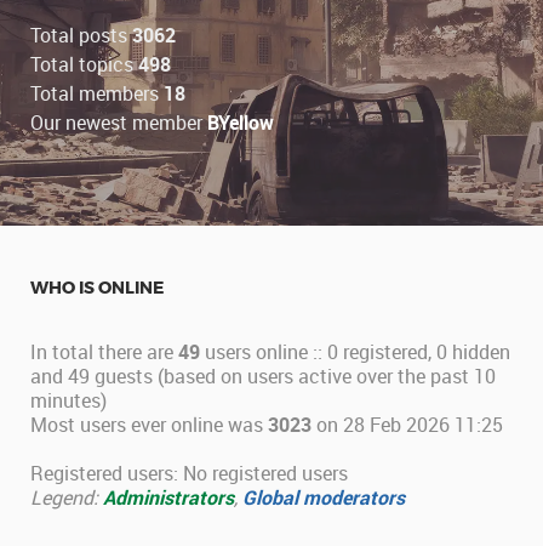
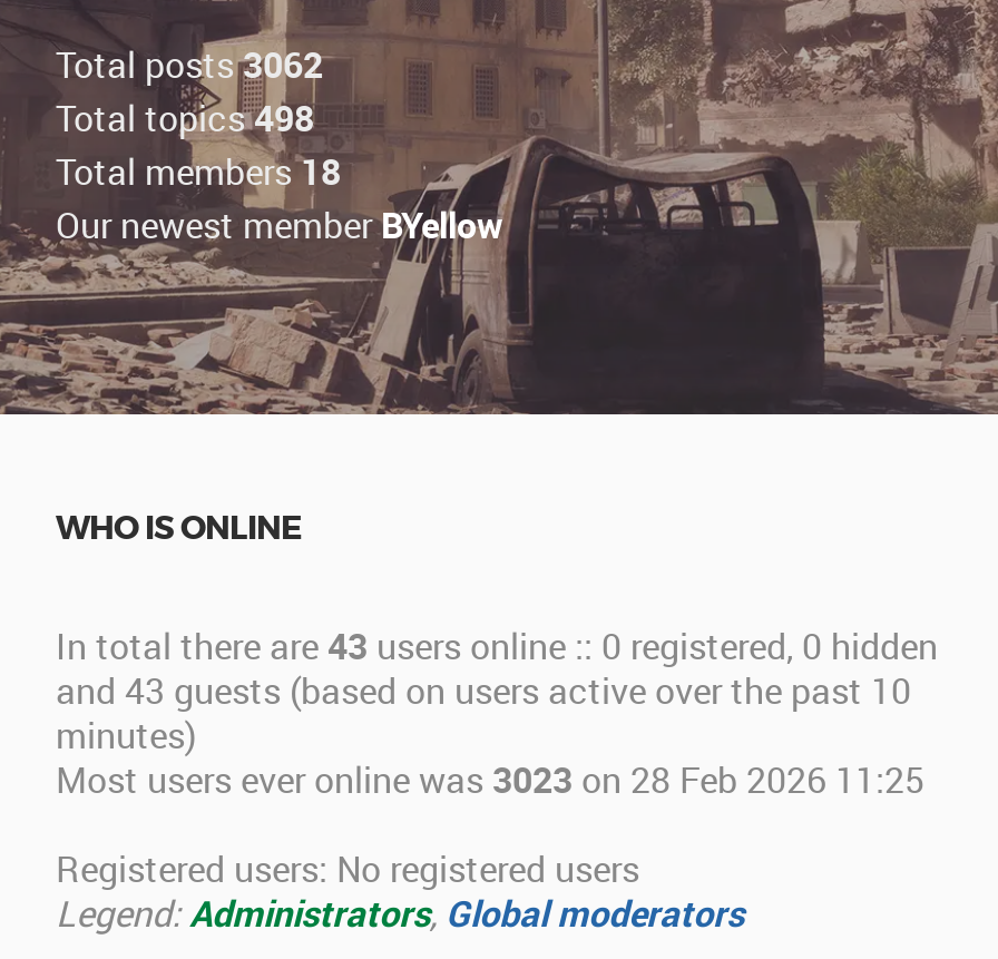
- In total there are 49 users online :: 0 registered, 0 hidden
+ In total there are 43 users online :: 0 registered, 0 hidden

- and 49 guests (based on users active over the past 10
+ and 43 guests (based on users active over the past 10
